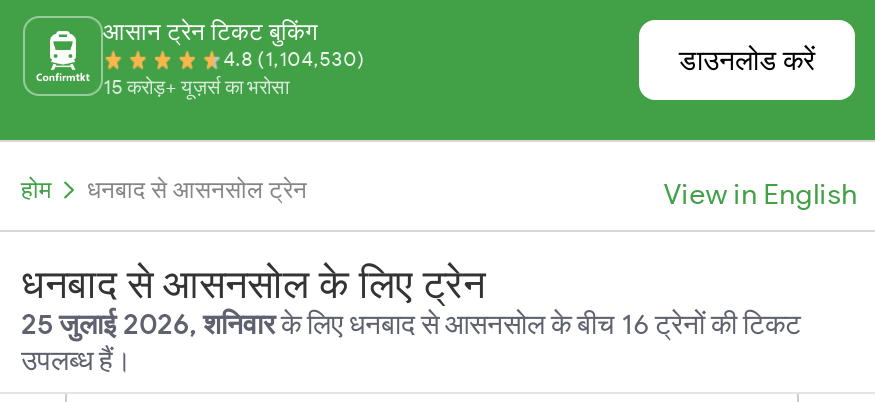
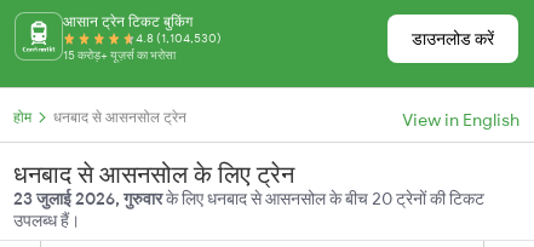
- 25 जुलाई 2026, शनिवारके लिए धनबाद से आसनसोल के बीच 16 ट्रेनों की टिकट
+ 23 जुलाई 2026, गुरुवारके लिए धनबाद से आसनसोल के बीच 20 ट्रेनों की टिकट
